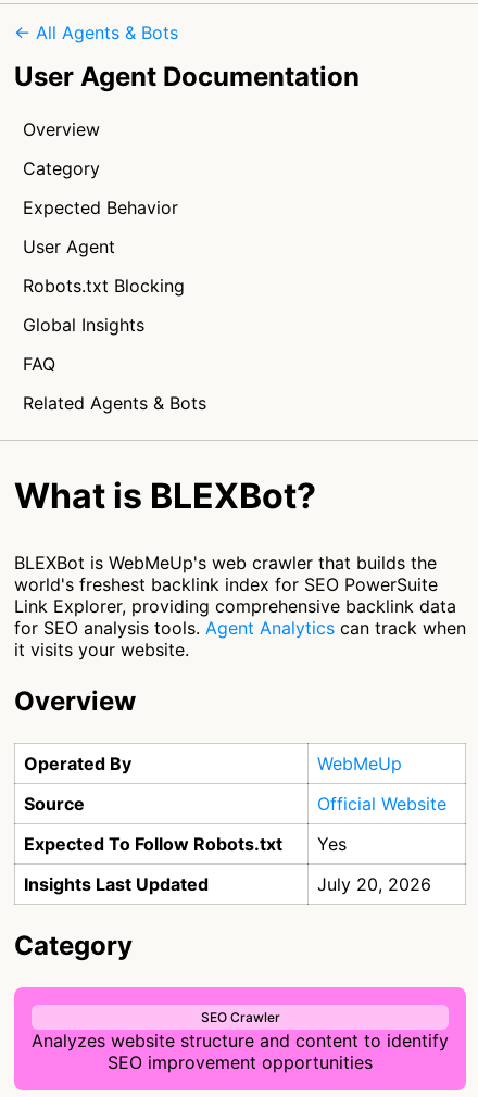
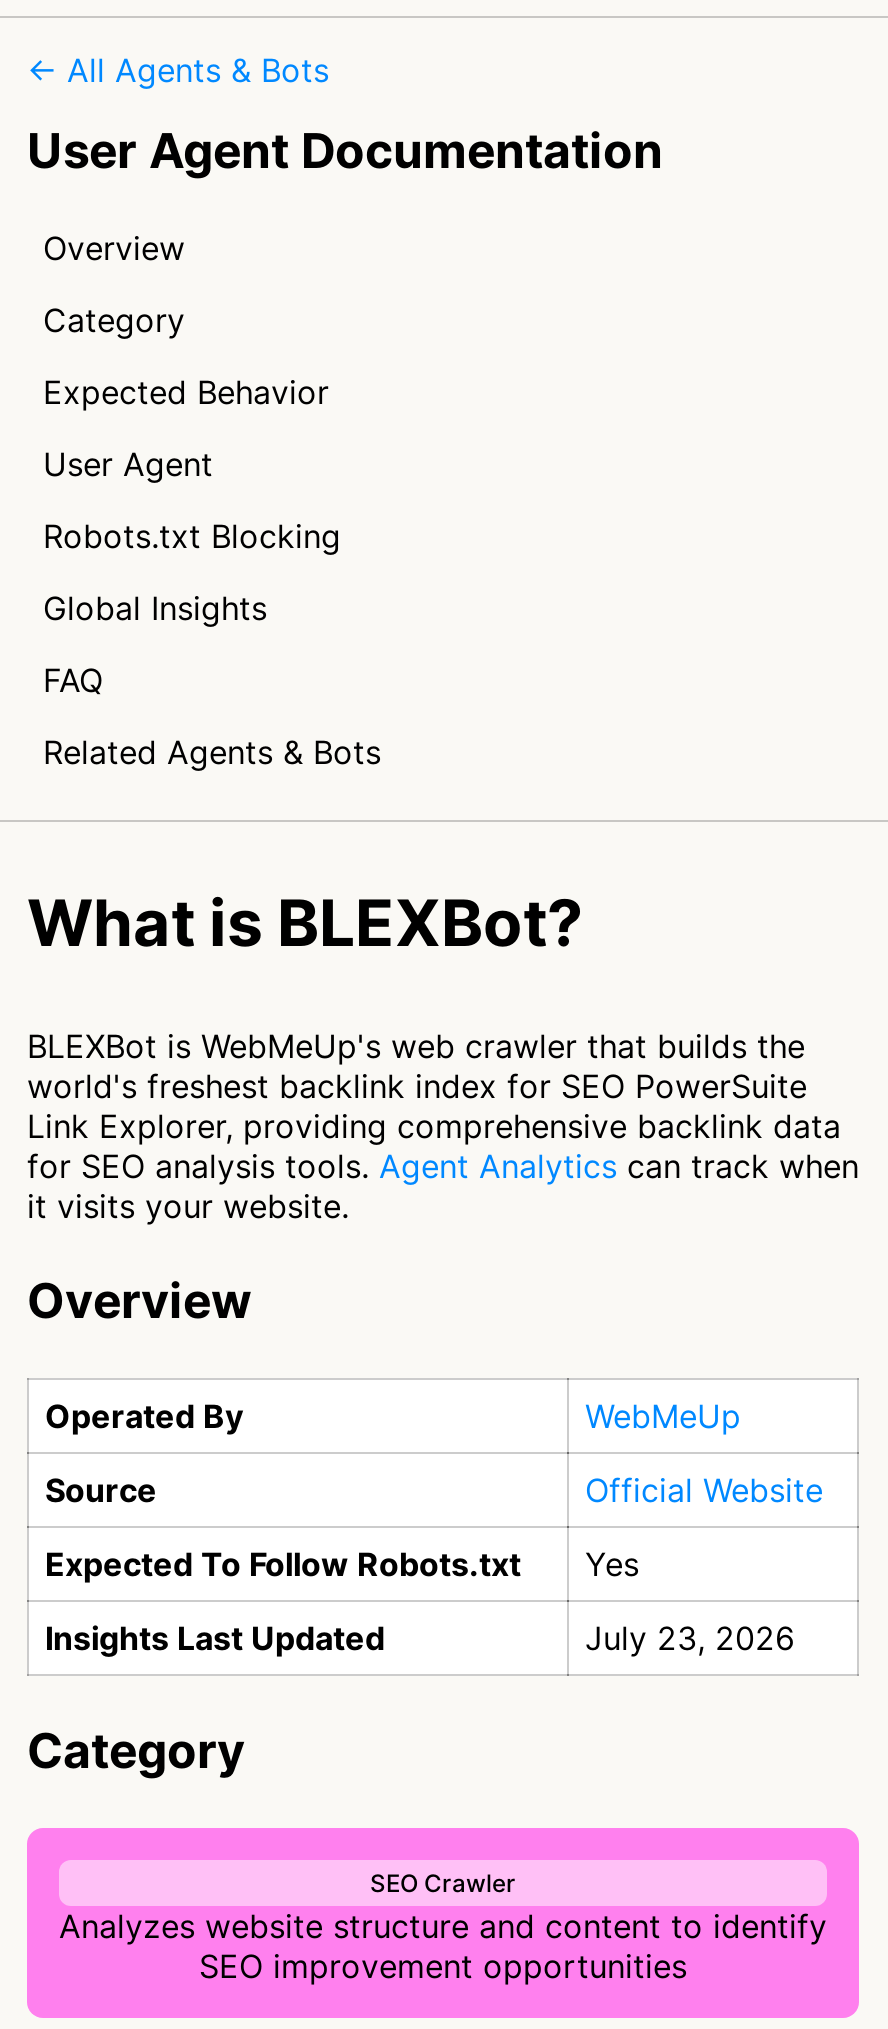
- July 20, 2026
+ July 23, 2026
